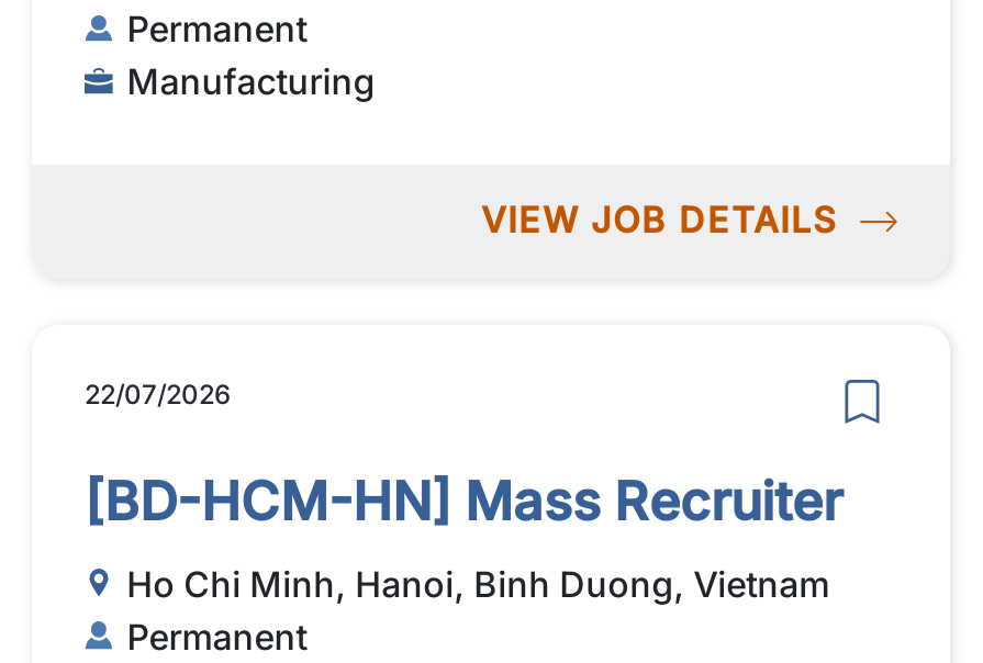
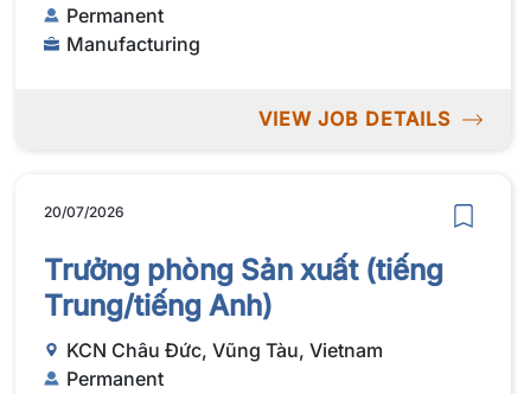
- 22/07/2026
+ 20/07/2026

- [BD-HCM-HN] Mass Recruiter
- Ho Chi Minh, Hanoi, Binh Duong, Vietnam
+ Trưởng phòng Sản xuất (tiếng
+ Trung/tiếng Anh)
+ KCN Châu Đức, Vũng Tàu, Vietnam
